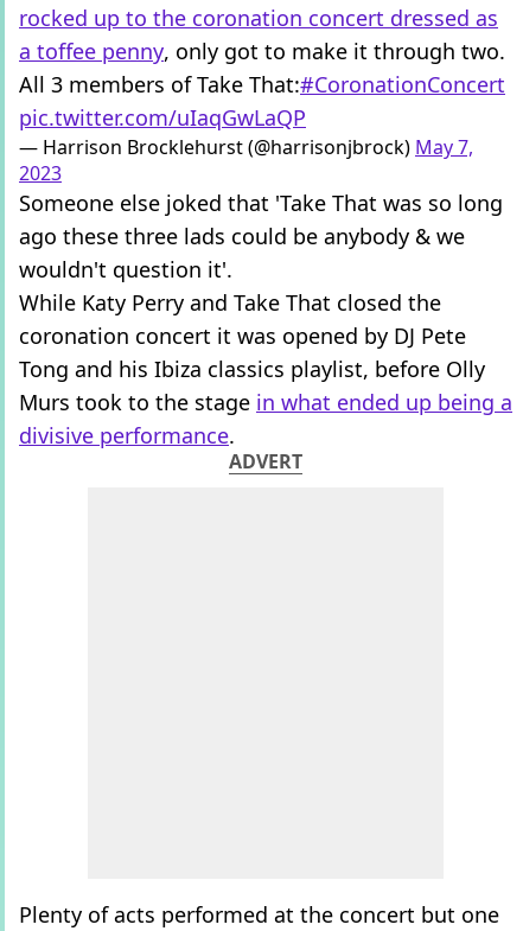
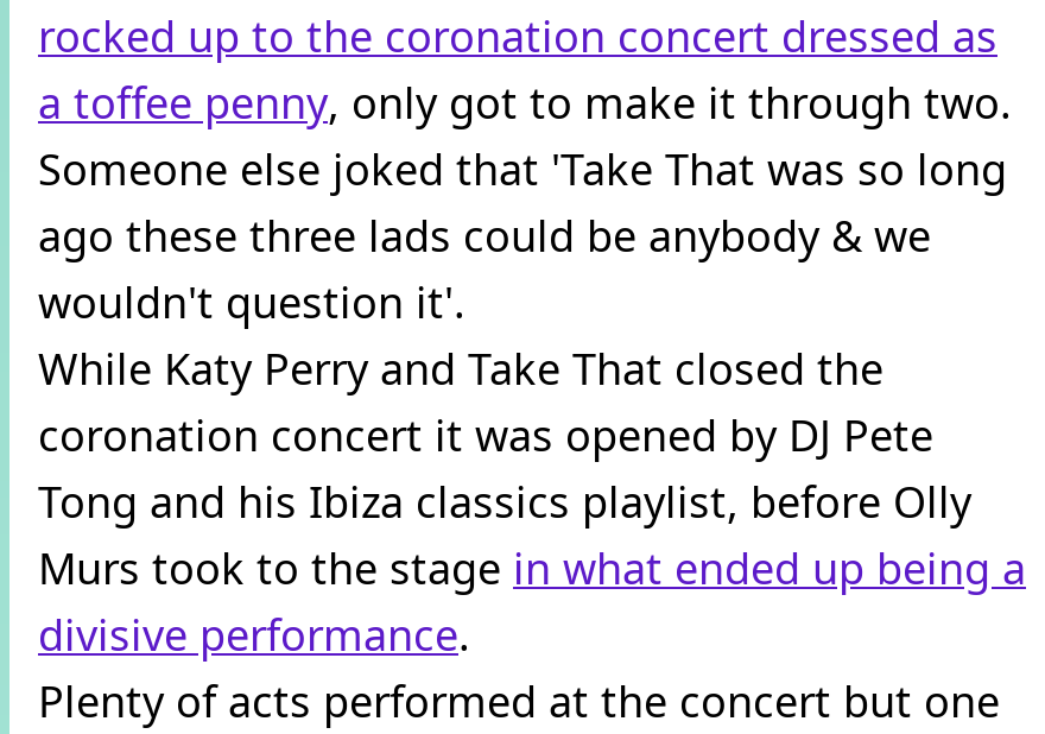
- All 3 members of Take That:#CoronationConcert
- pic.twitter.com/uIaqGwLaQP
- — Harrison Brocklehurst (@harrisonjbrock) May 7,
- 2023

- ADVERT
